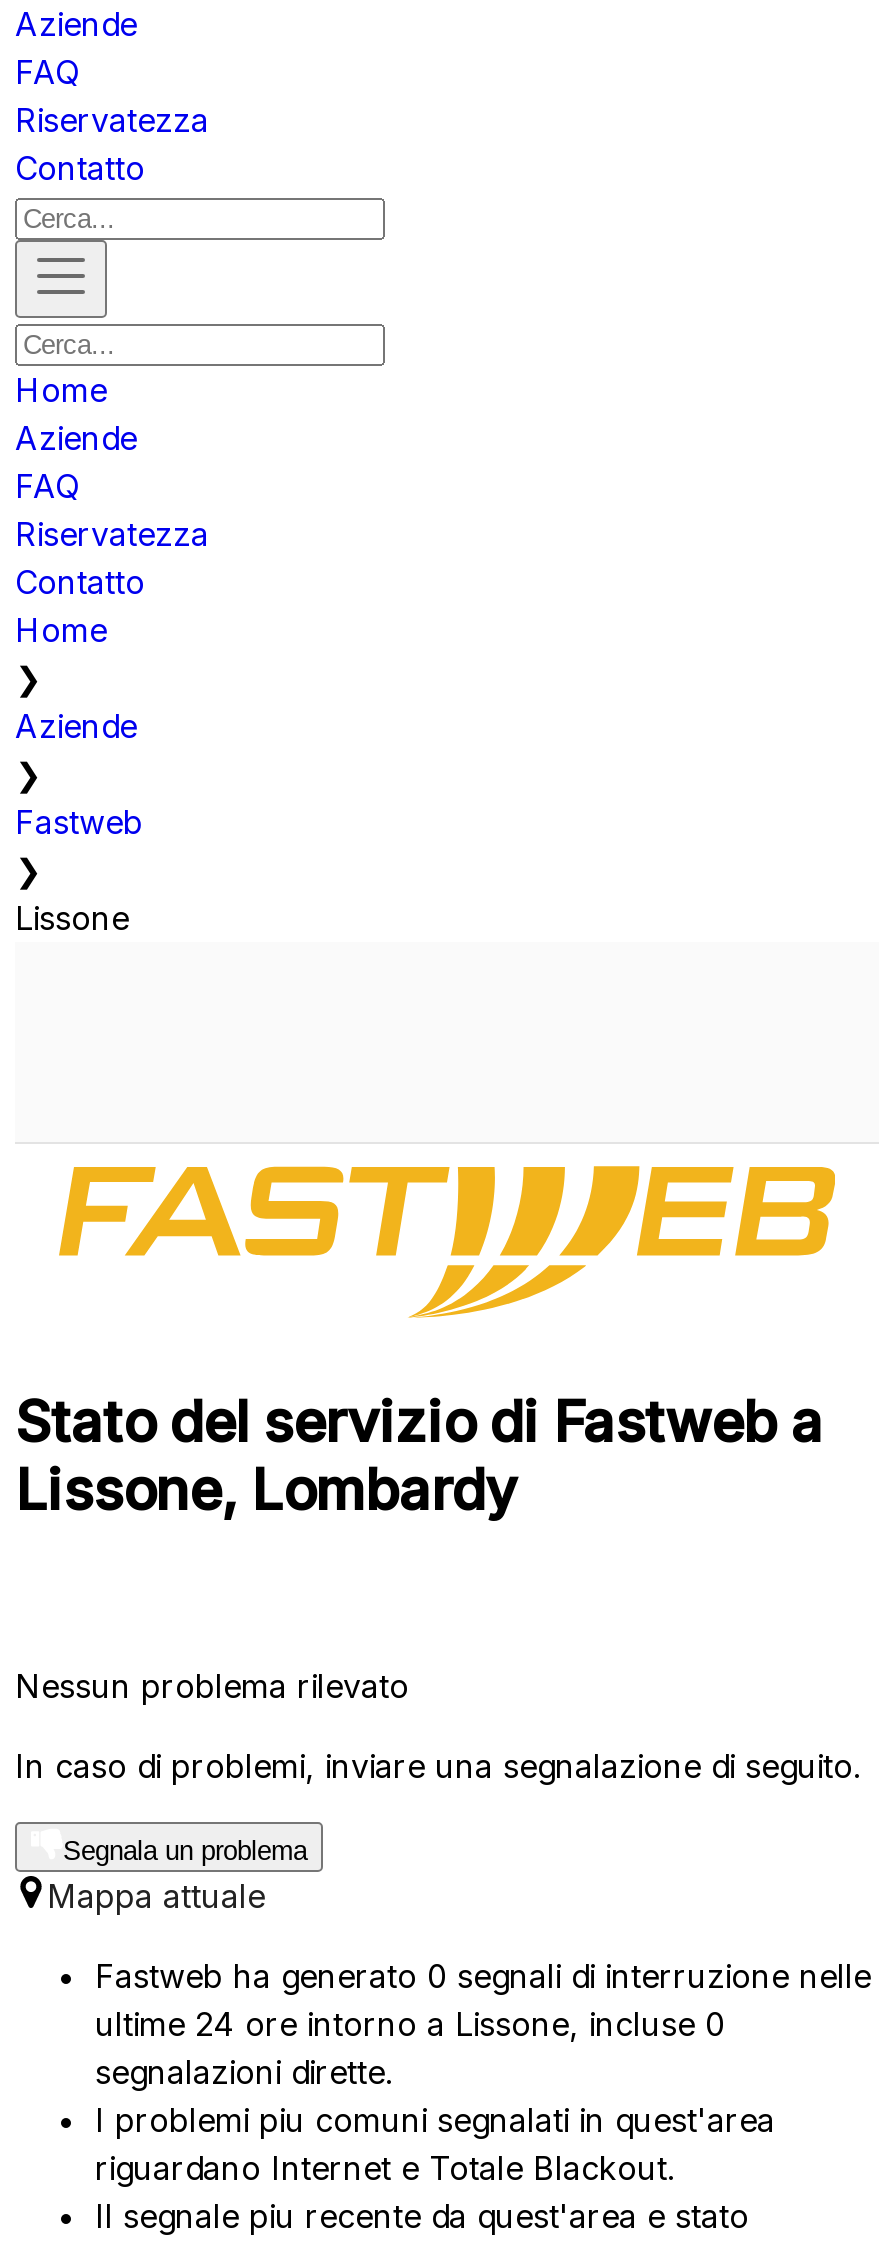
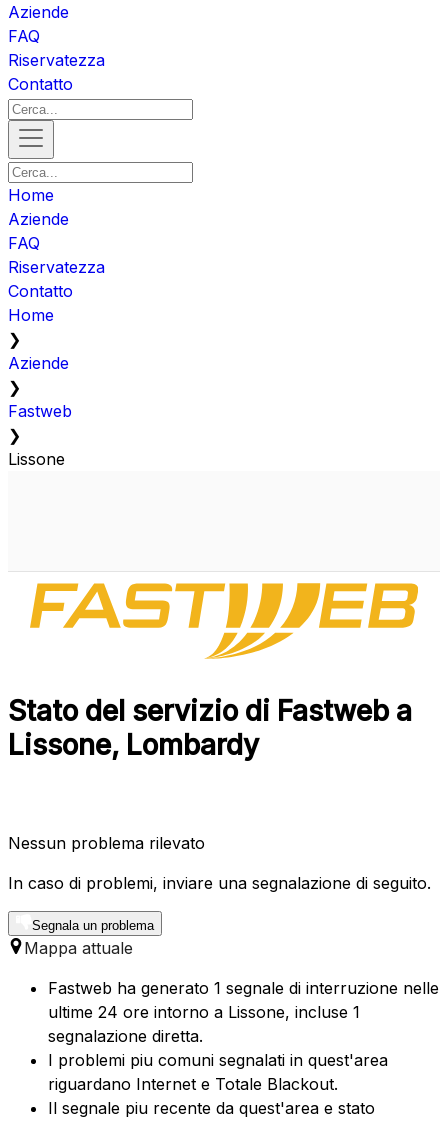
- Fastweb ha generato 0 segnali di interruzione nelle
- ultime 24 ore intorno a Lissone, incluse 0
- segnalazioni dirette.
+ Fastweb ha generato 1 segnale di interruzione nelle
+ ultime 24 ore intorno a Lissone, incluse 1
+ segnalazione diretta.
